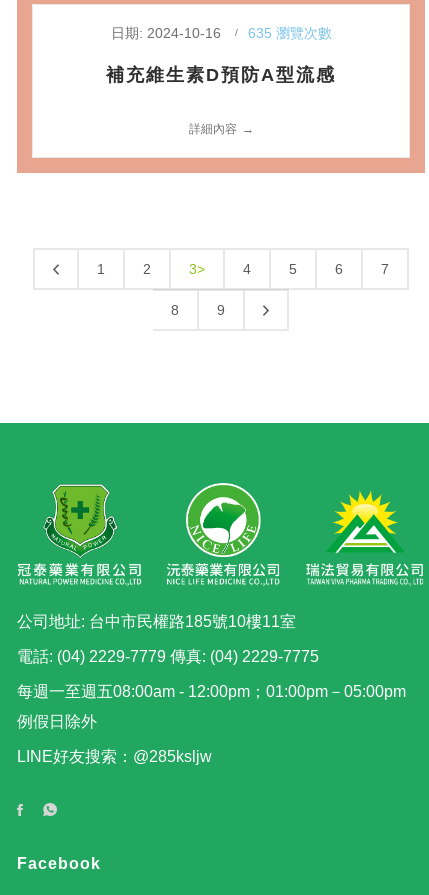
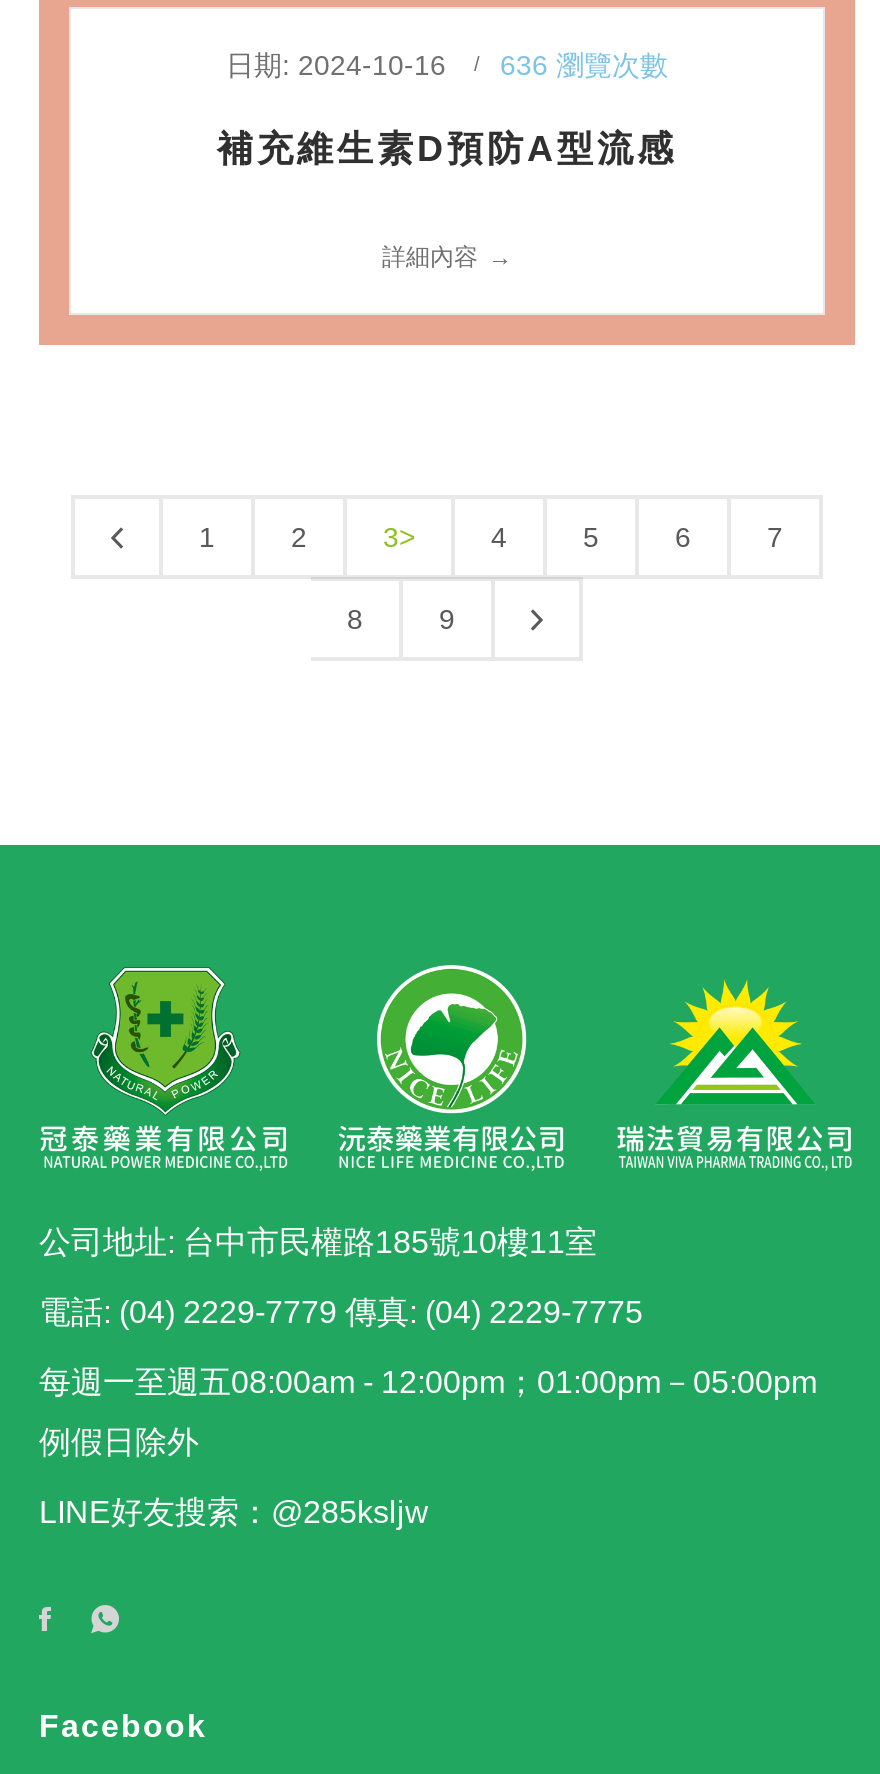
- 日期: 2024-10-16 635 瀏覽次數
+ 日期: 2024-10-16 636 瀏覽次數
